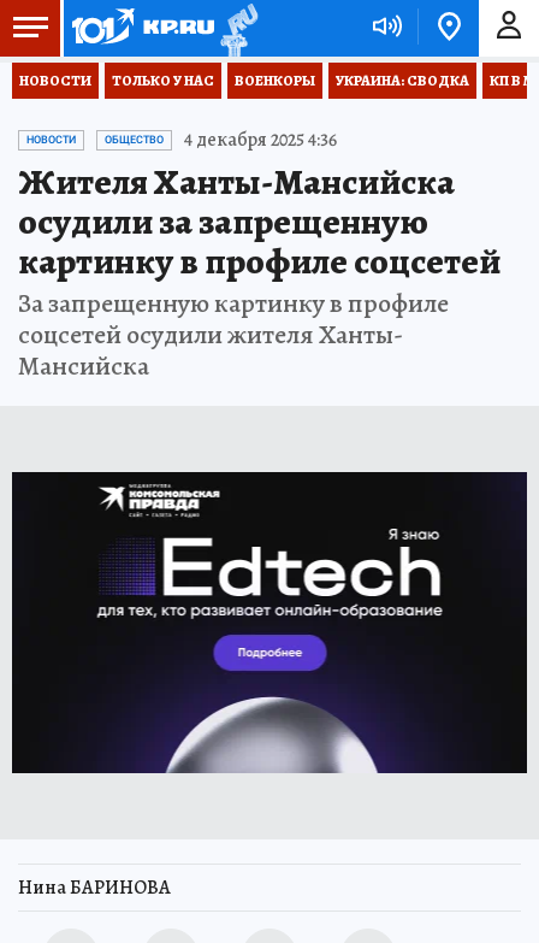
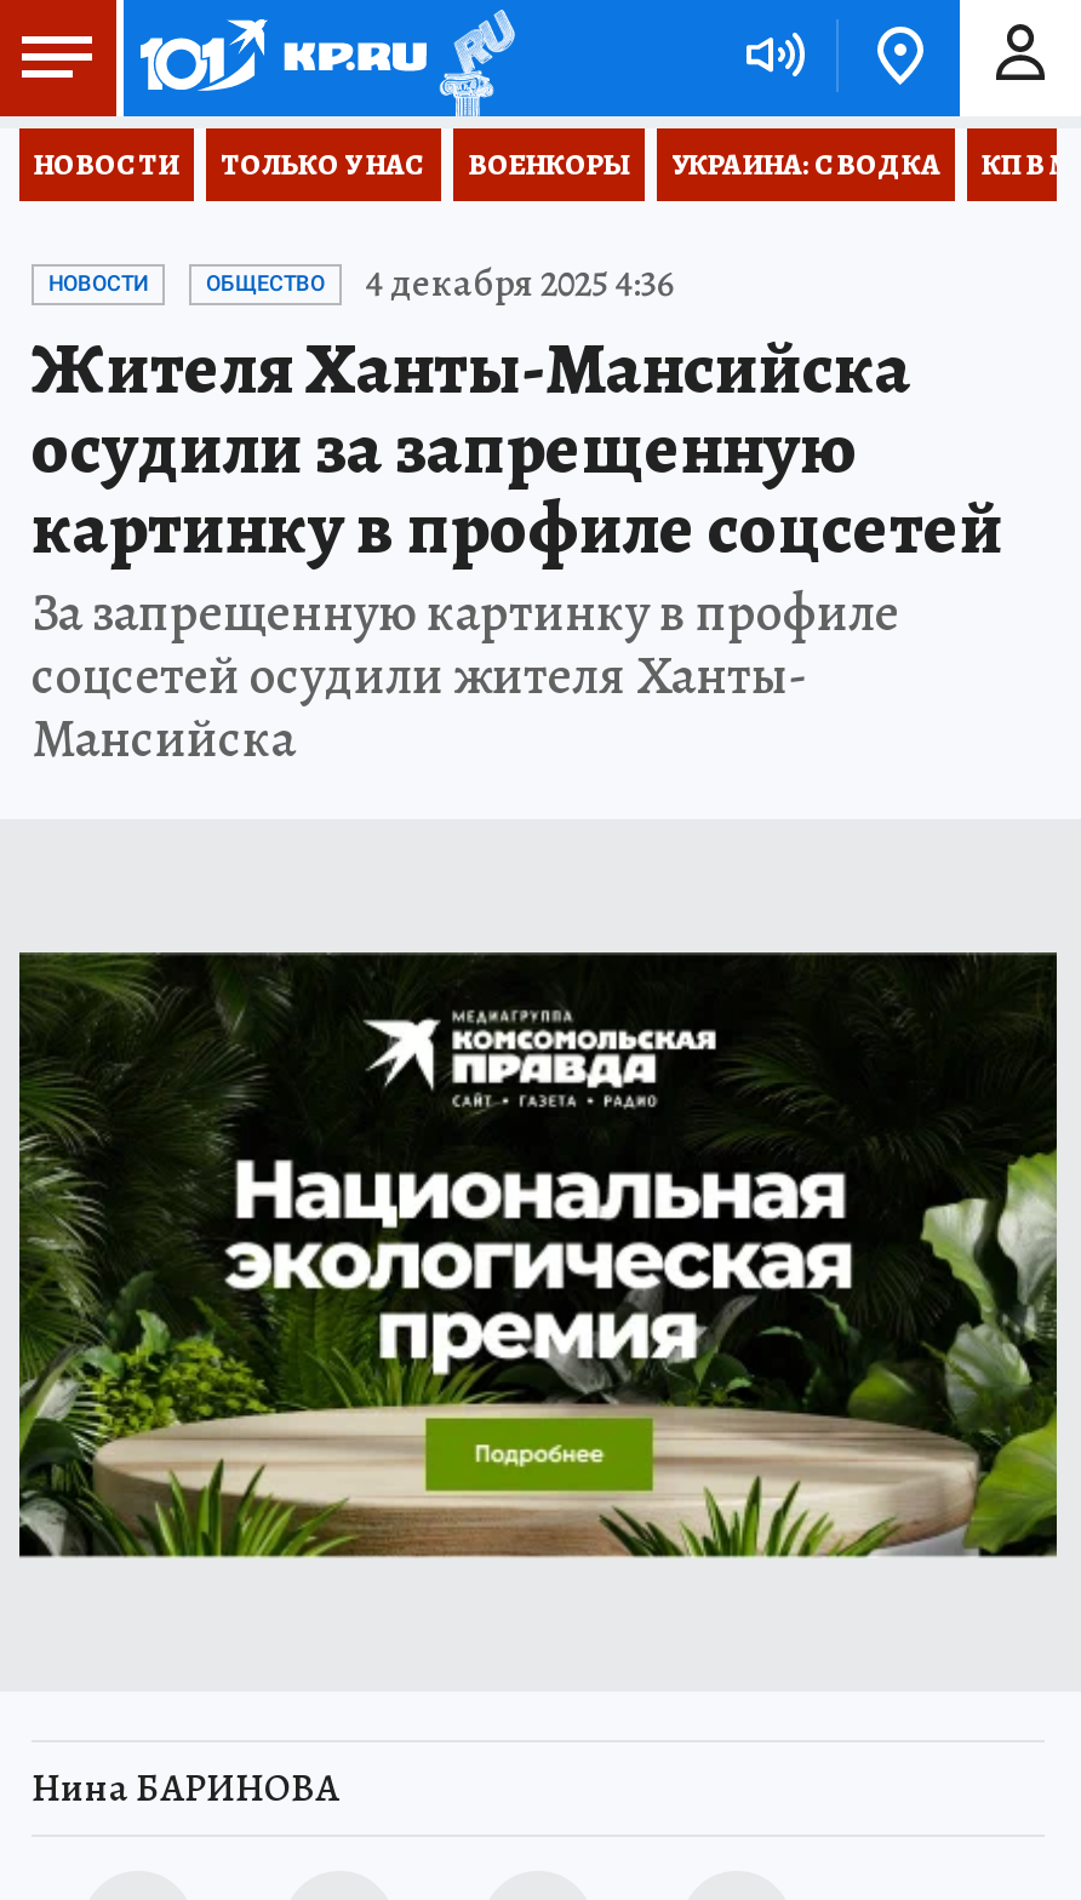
- [image]
+ [image]
